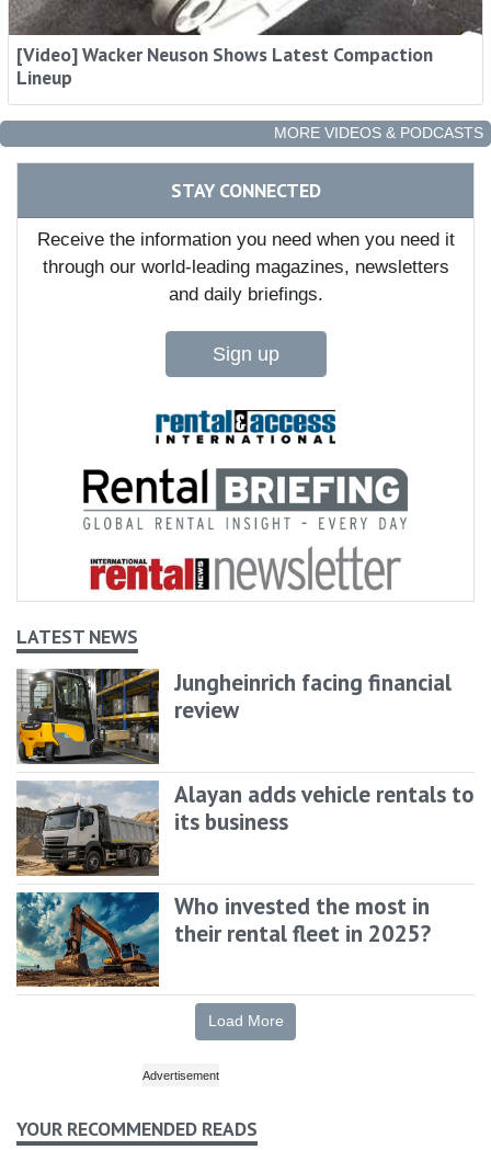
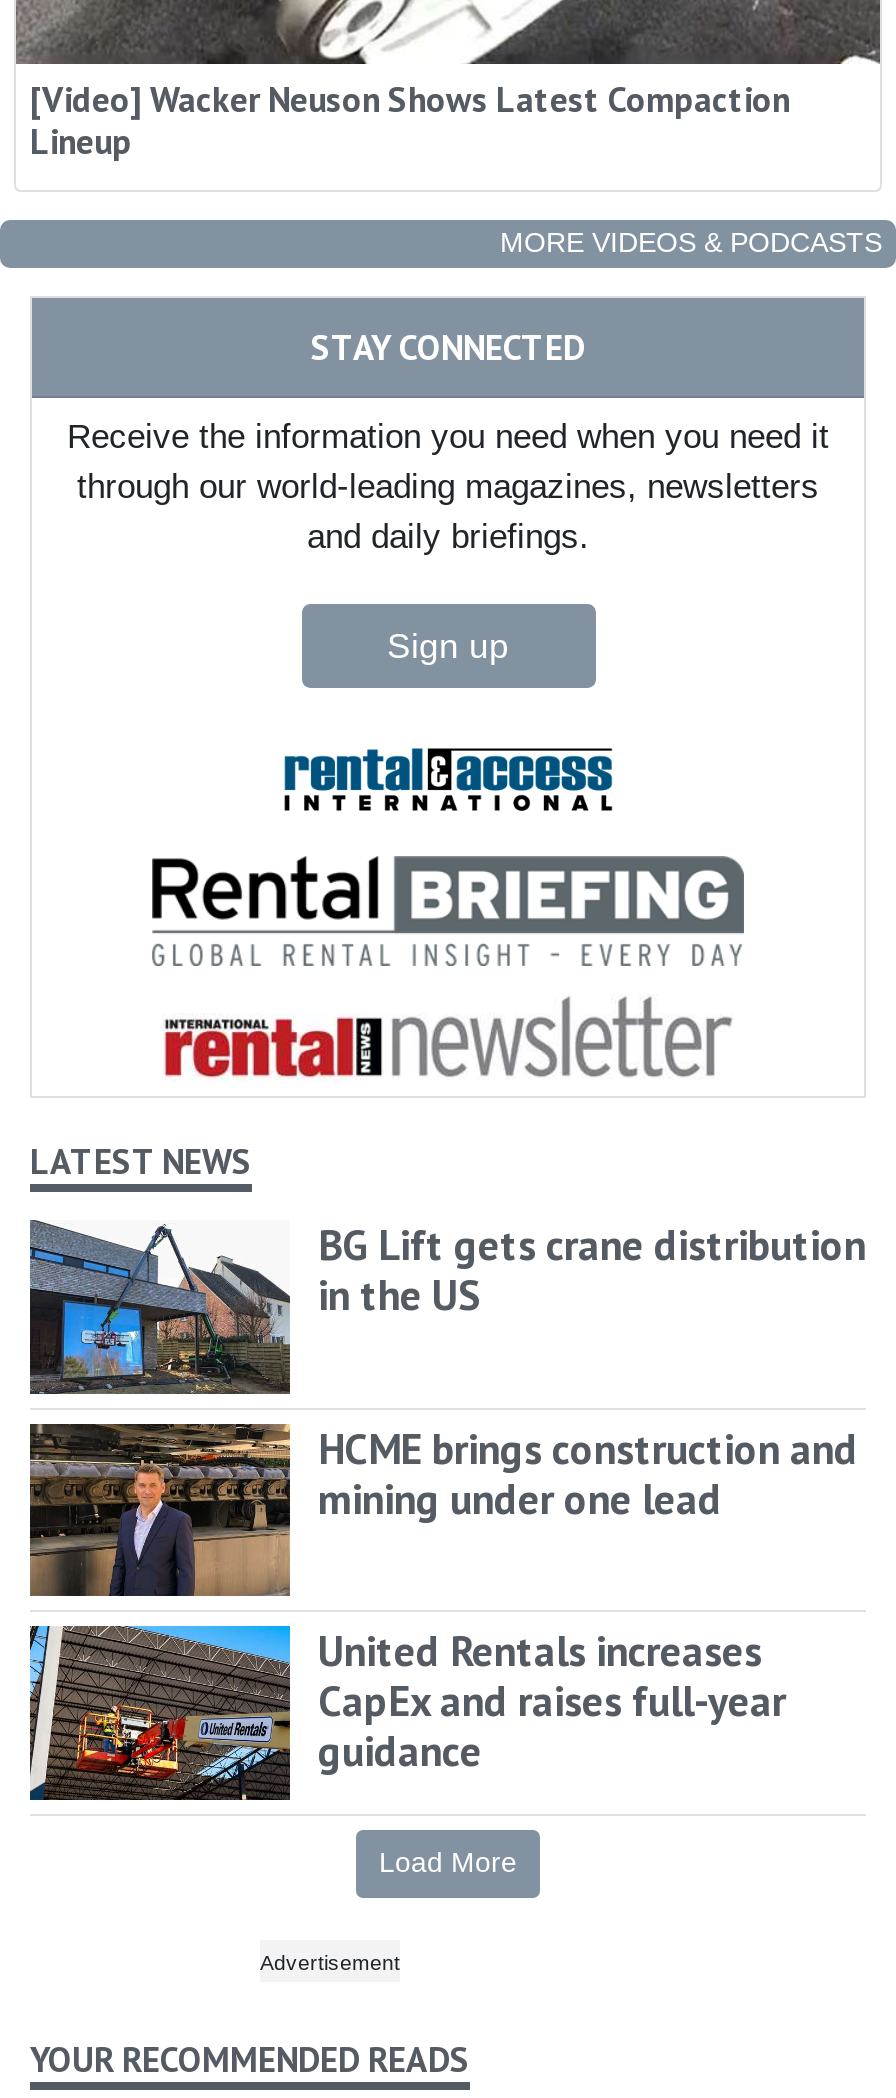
- [image]
- Jungheinrich facing financial
- review
+ [image]
+ BG Lift gets crane distribution
+ in the US

- [image]
- Alayan adds vehicle rentals to
- its business
+ [image]
+ HCME brings construction and
+ mining under one lead

- [image]
- Who invested the most in
- their rental fleet in 2025?
+ [image]
+ United Rentals increases
+ CapEx and raises full-year
+ guidance
